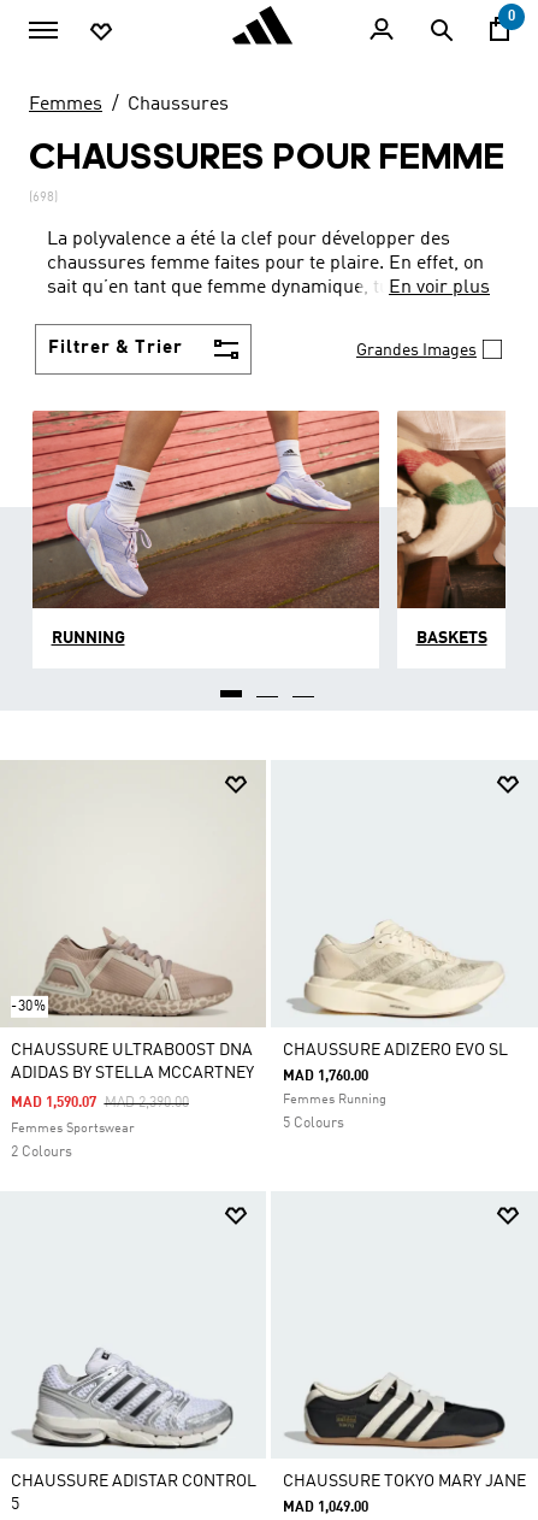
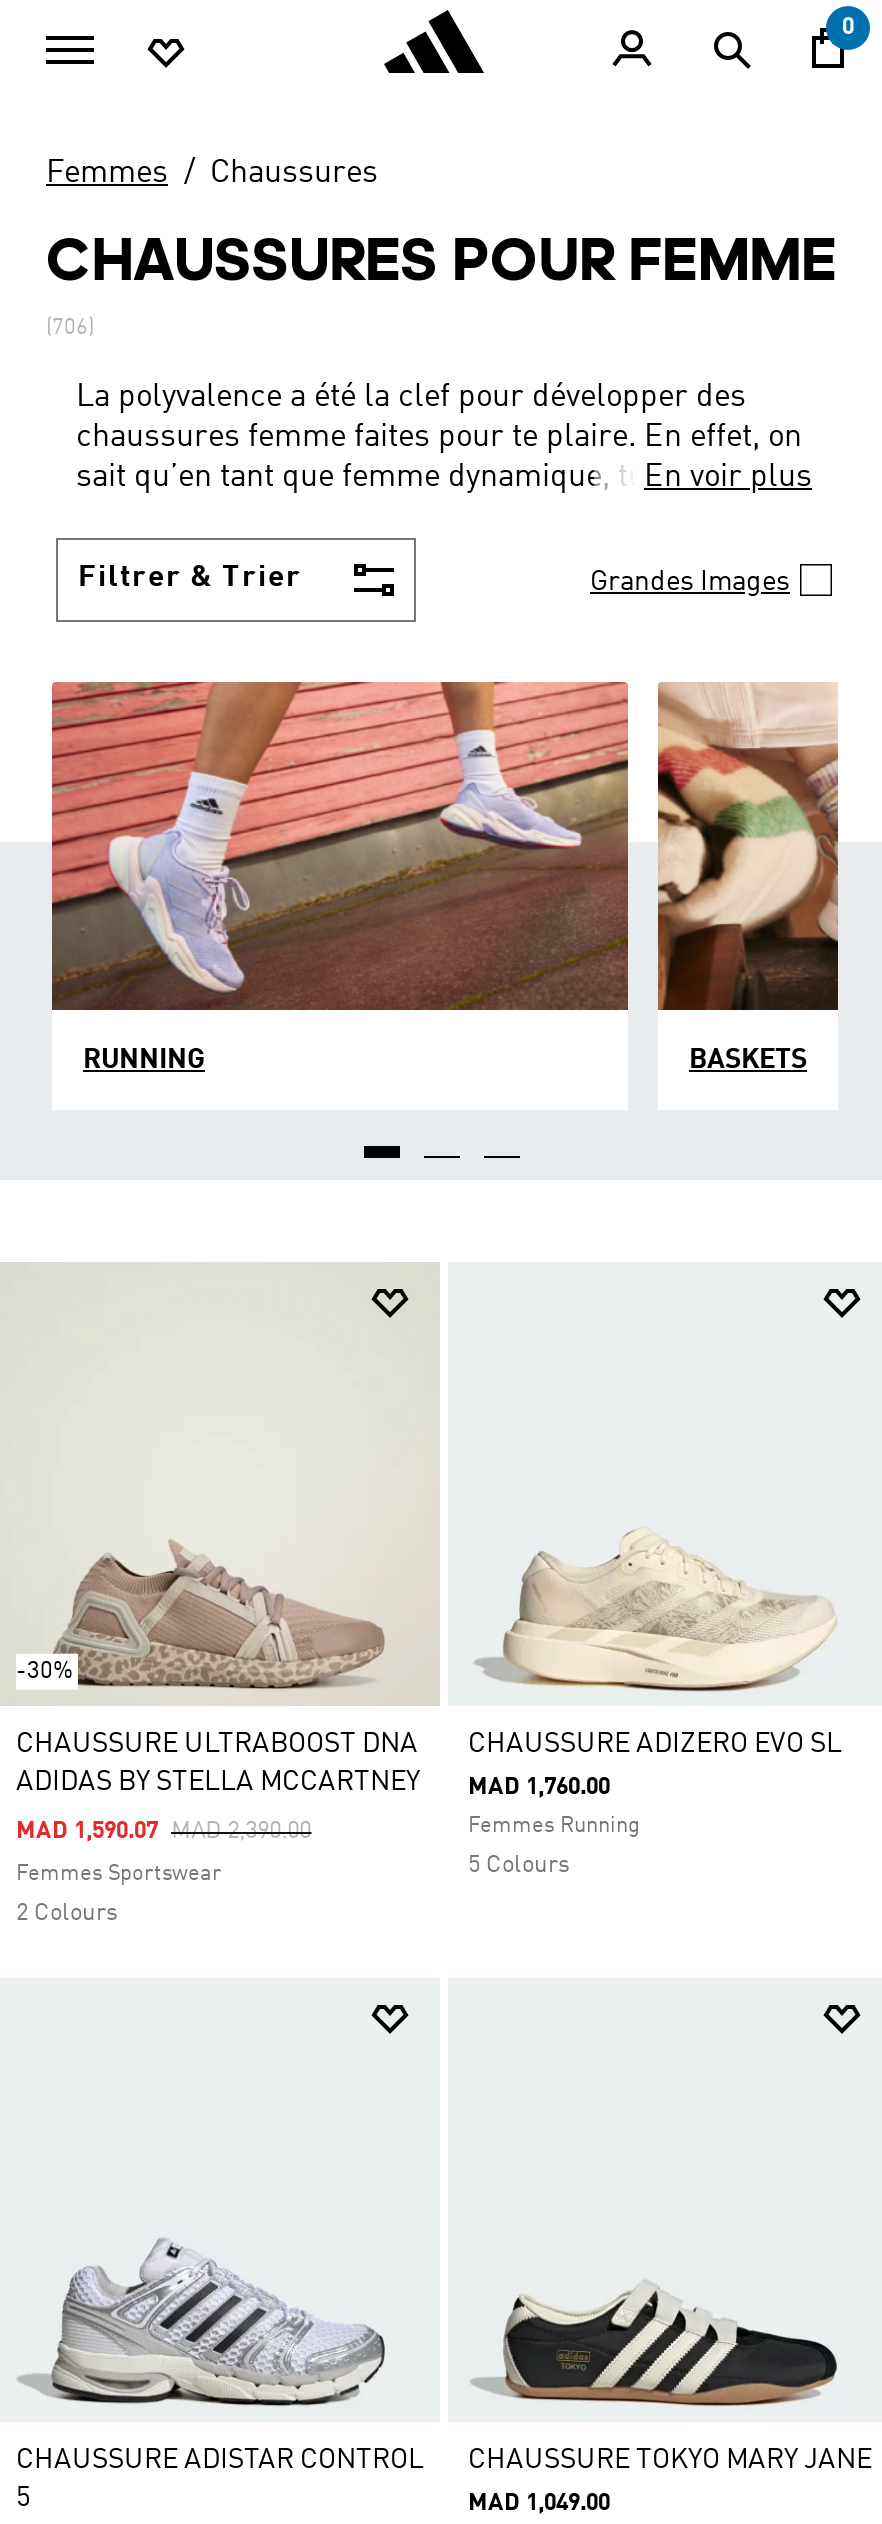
- (698)
+ (706)
